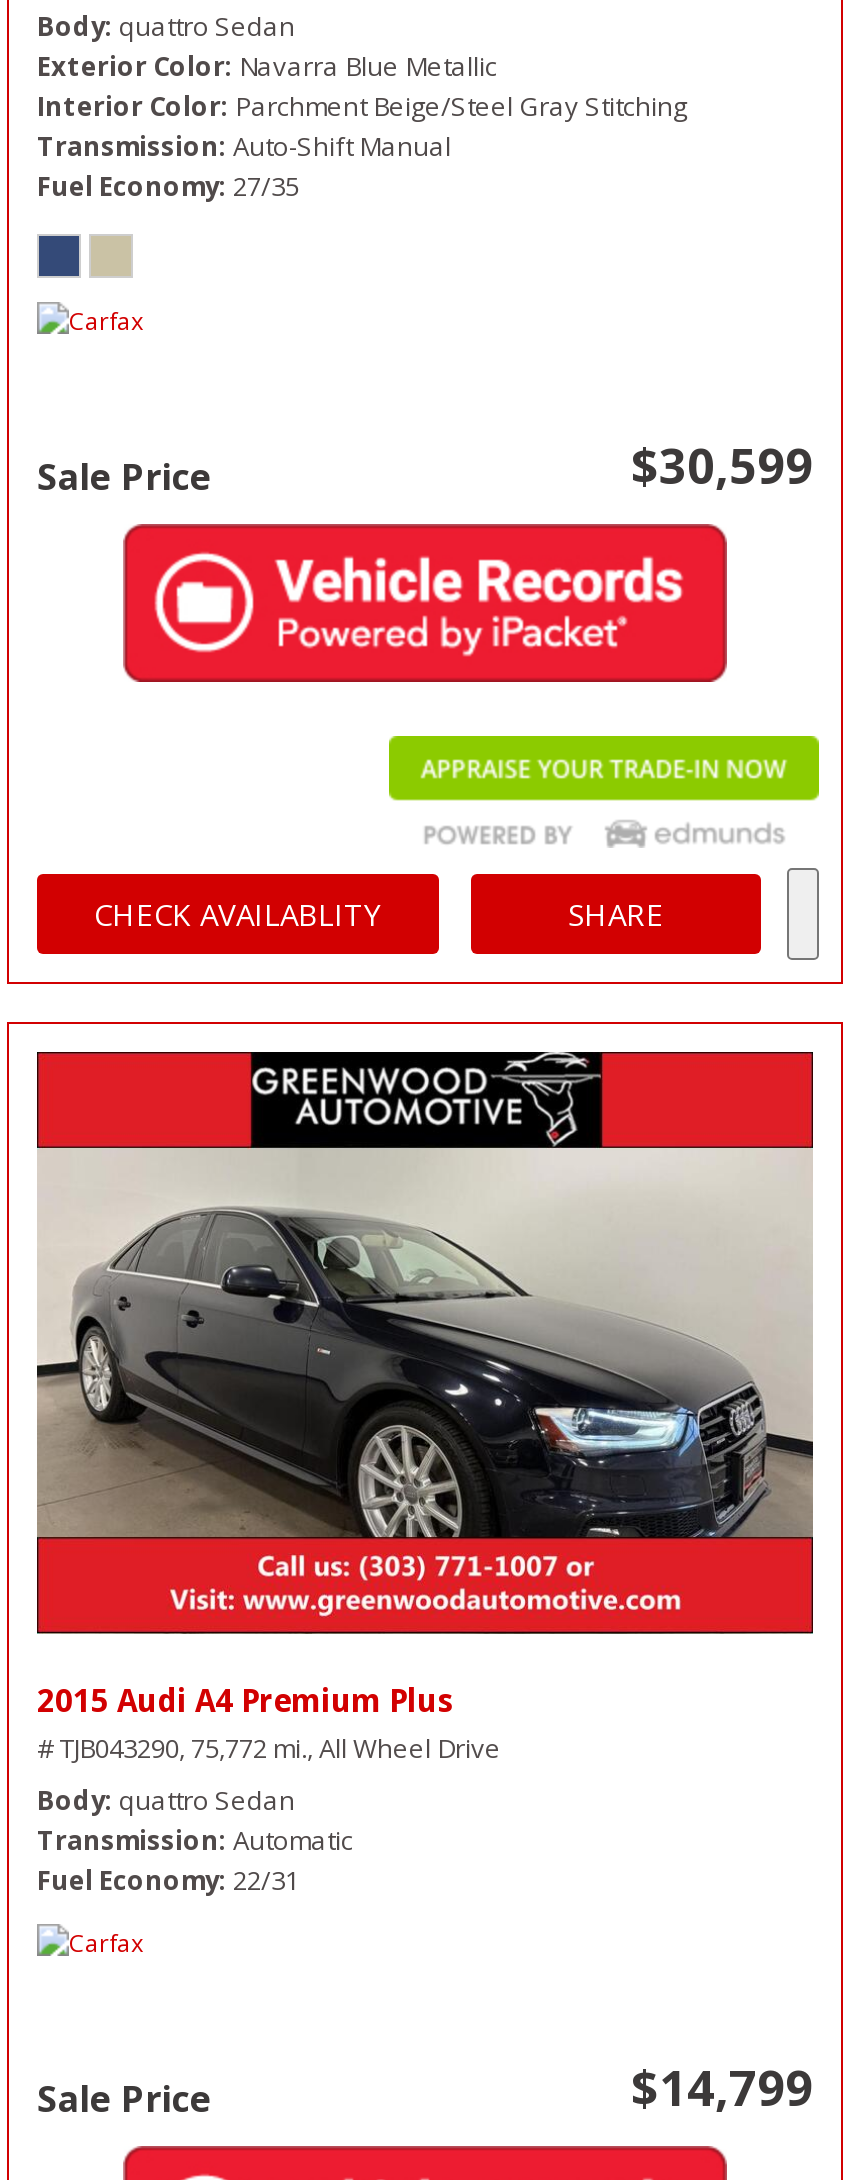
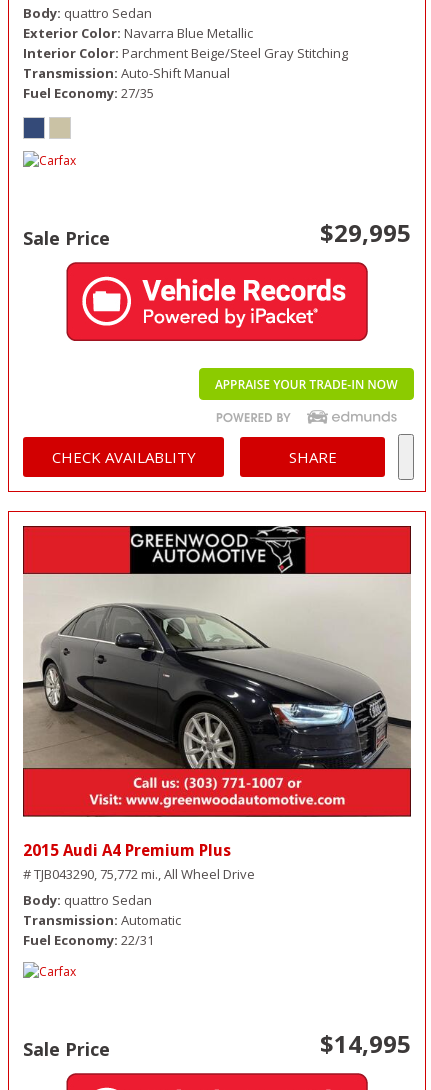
- $30,599
+ $29,995

- $14,799
+ $14,995
